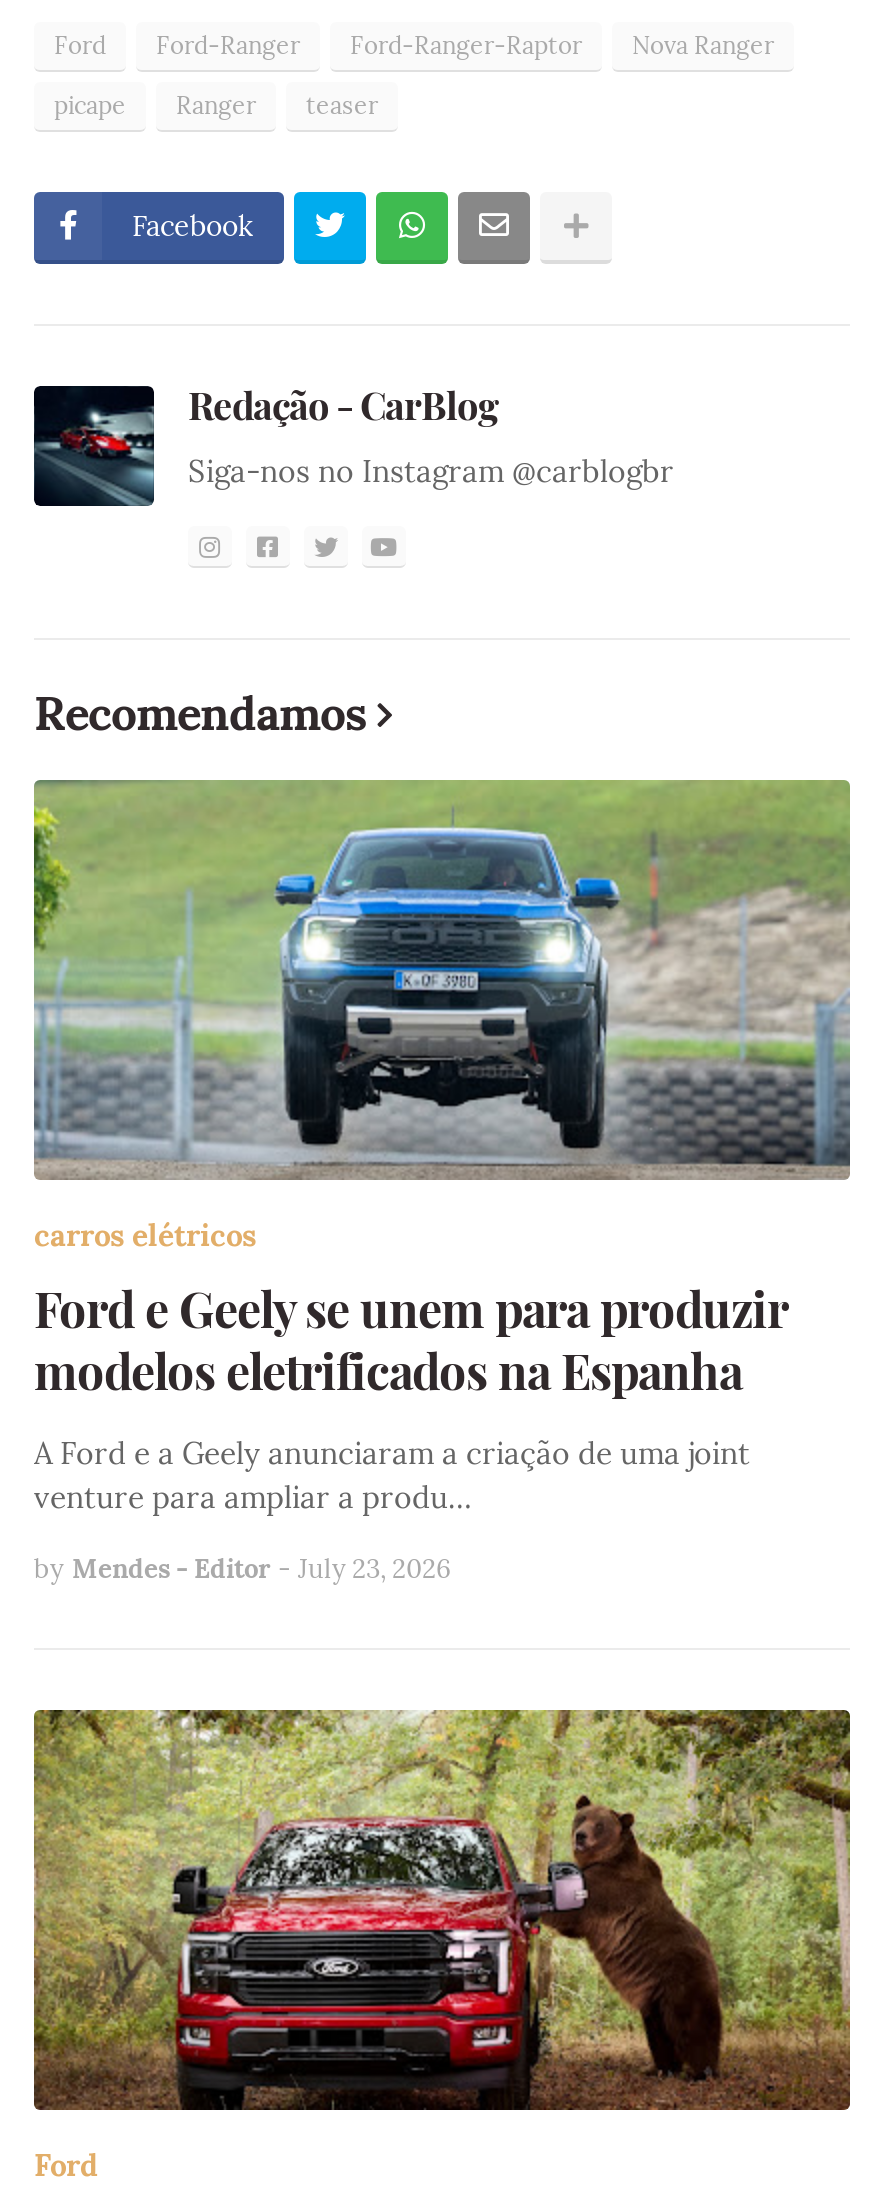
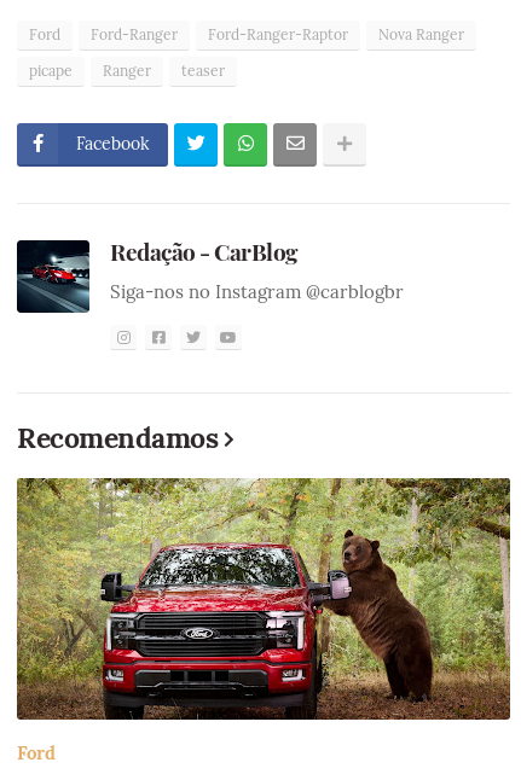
- [image]
- carros elétricos
- Ford e Geely se unem para produzir
- modelos eletrificados na Espanha
- A Ford e a Geely anunciaram a criação de uma joint
- venture para ampliar a produ…
- by Mendes - Editor - July 23, 2026
